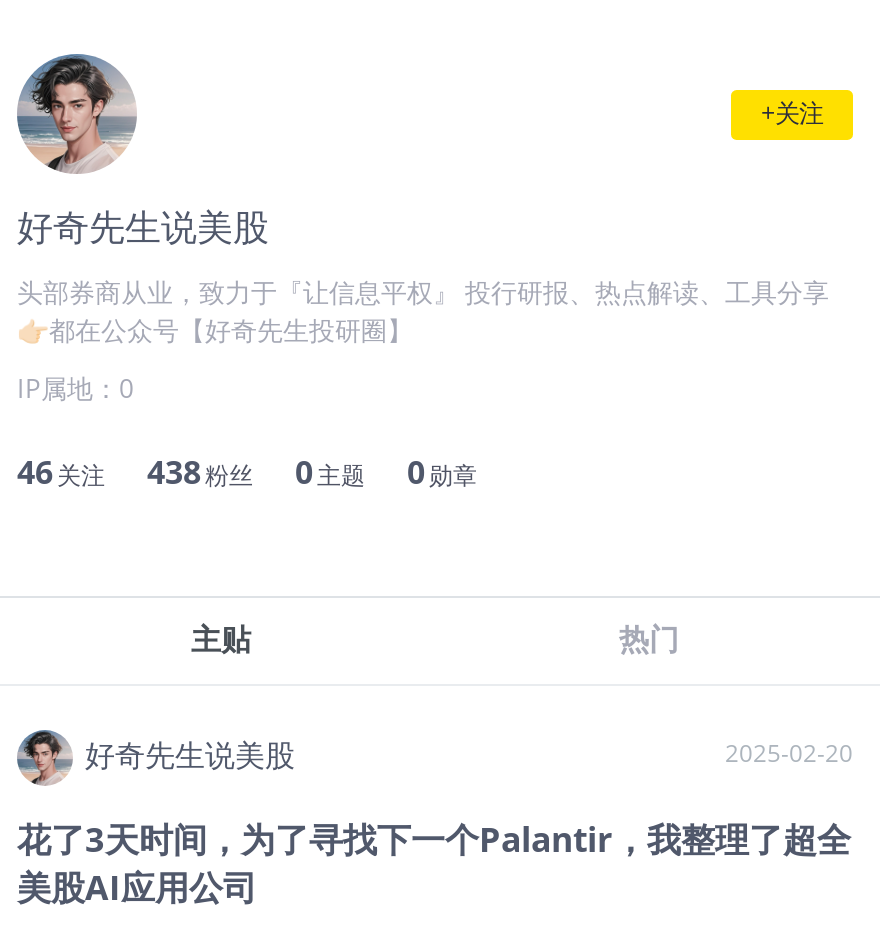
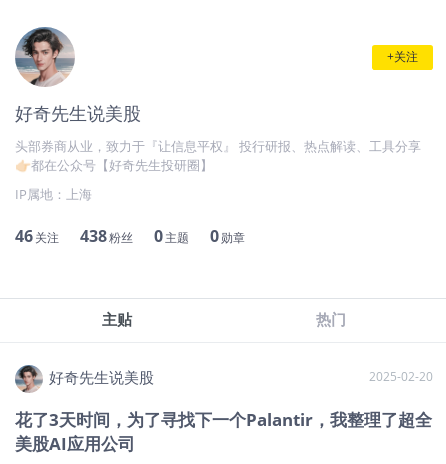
- IP属地：0
+ IP属地：上海
